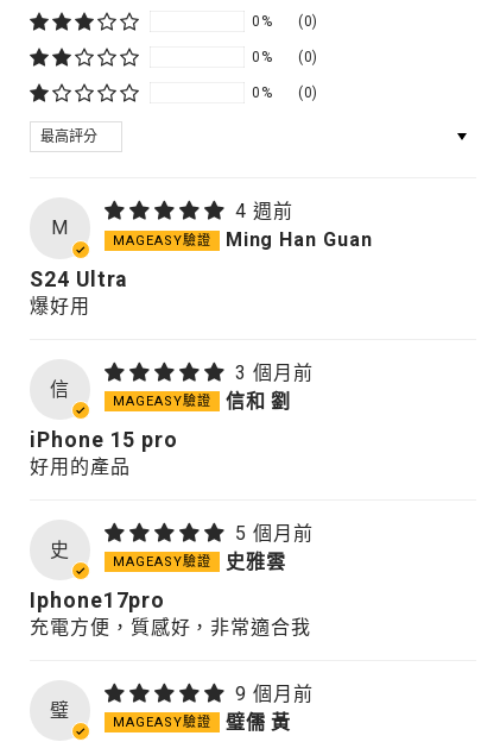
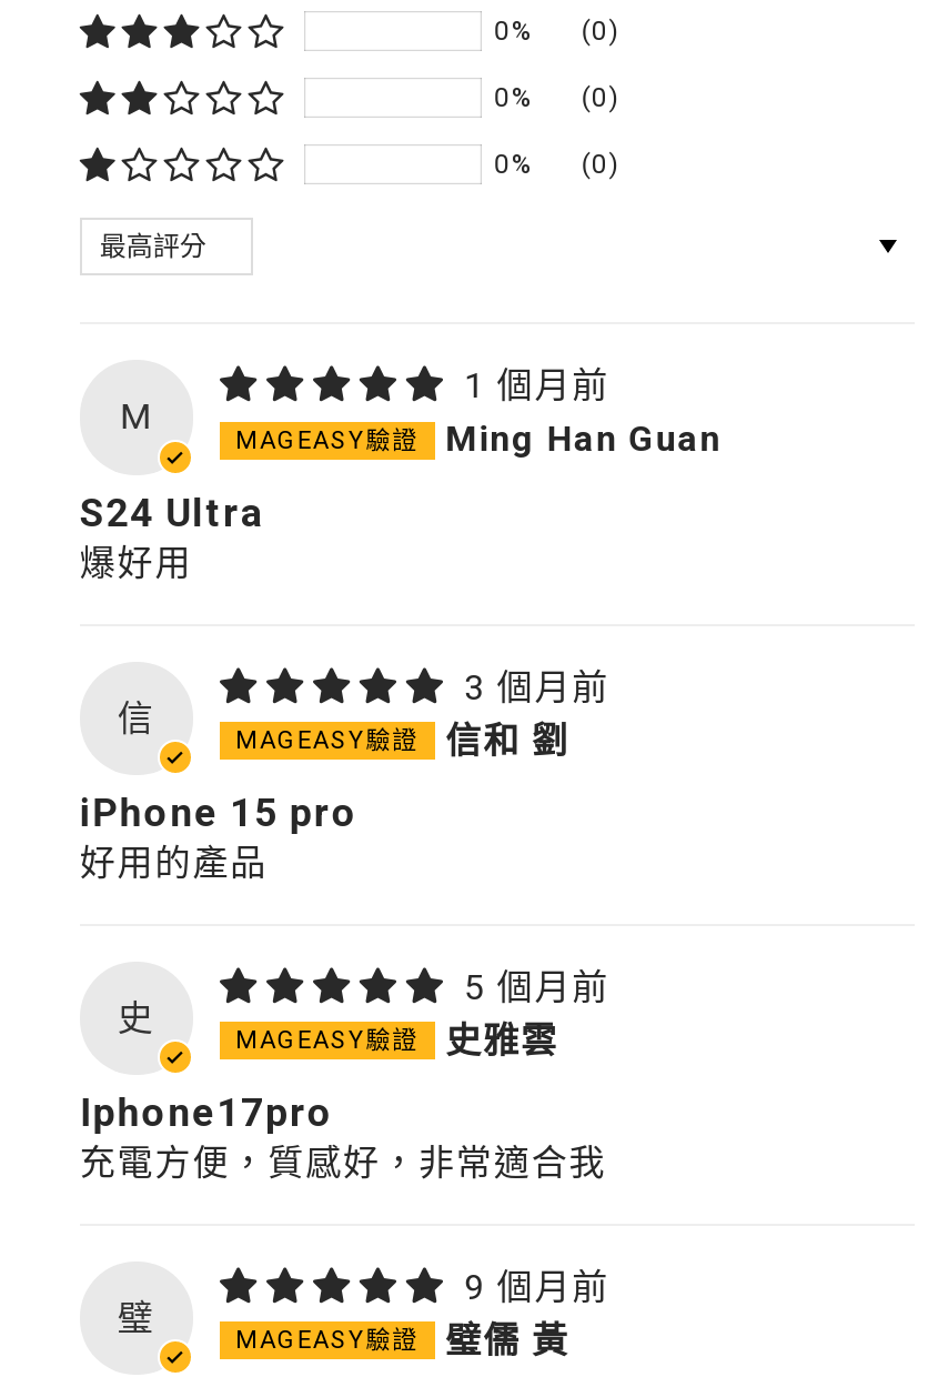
- 4 週前
+ 1 個月前
